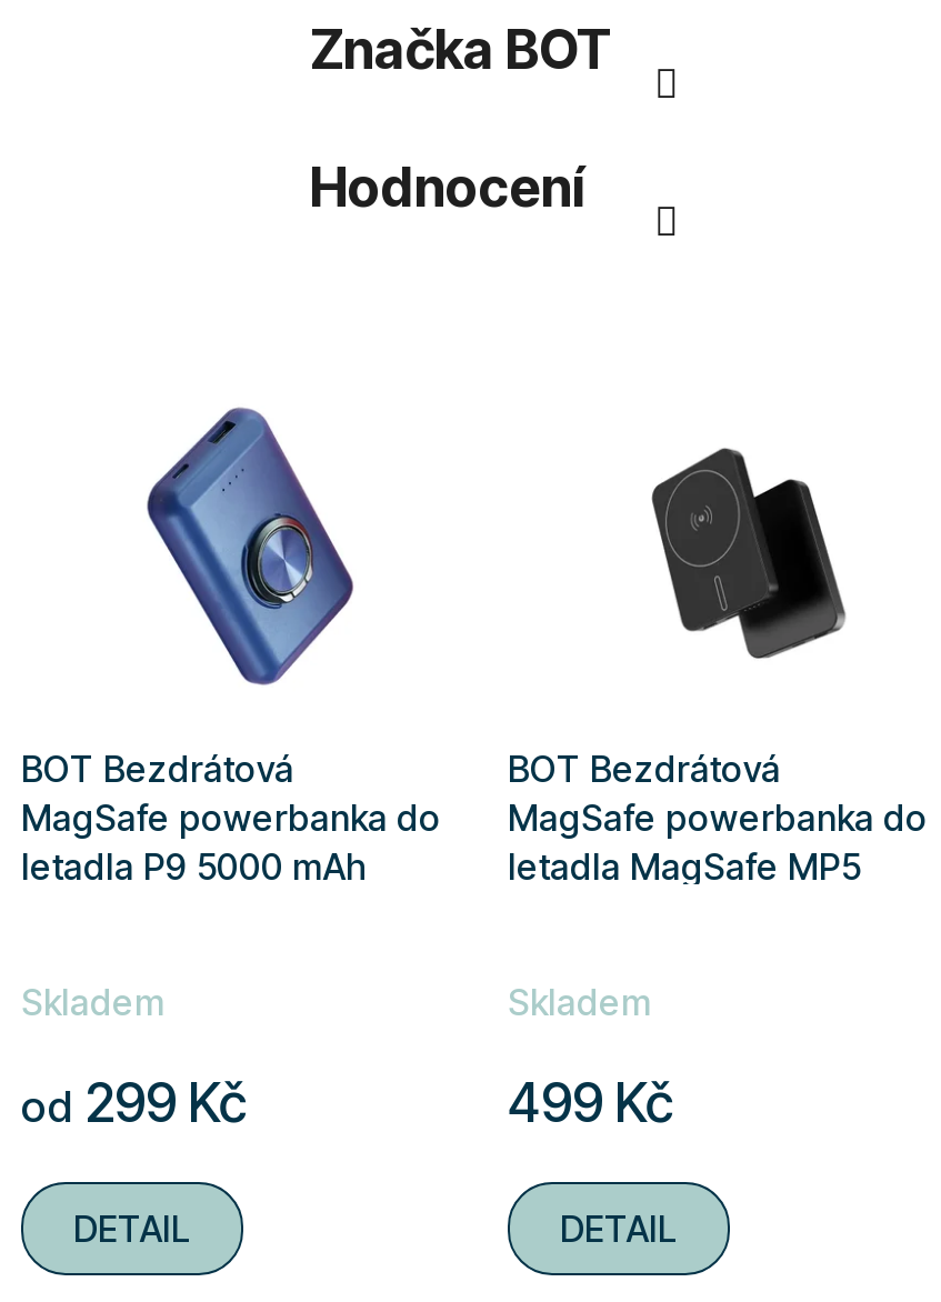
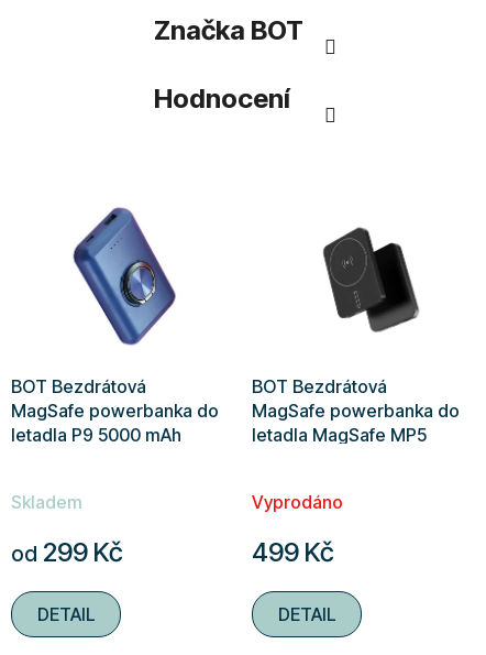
- Skladem
+ Vyprodáno
